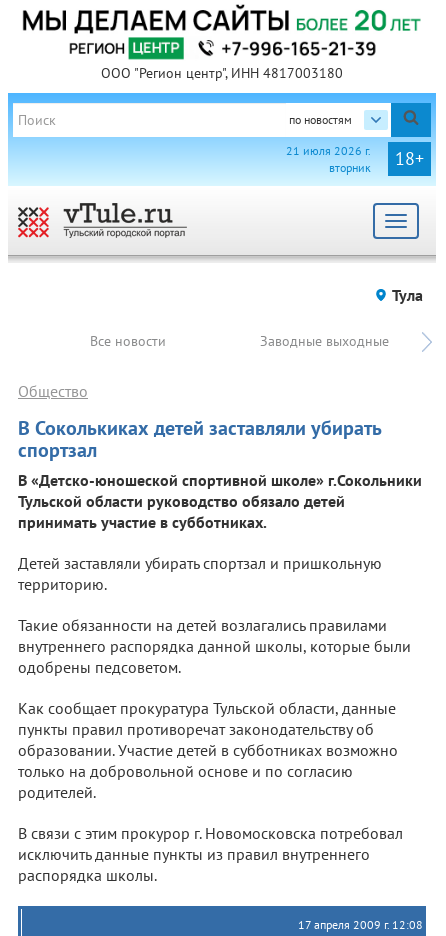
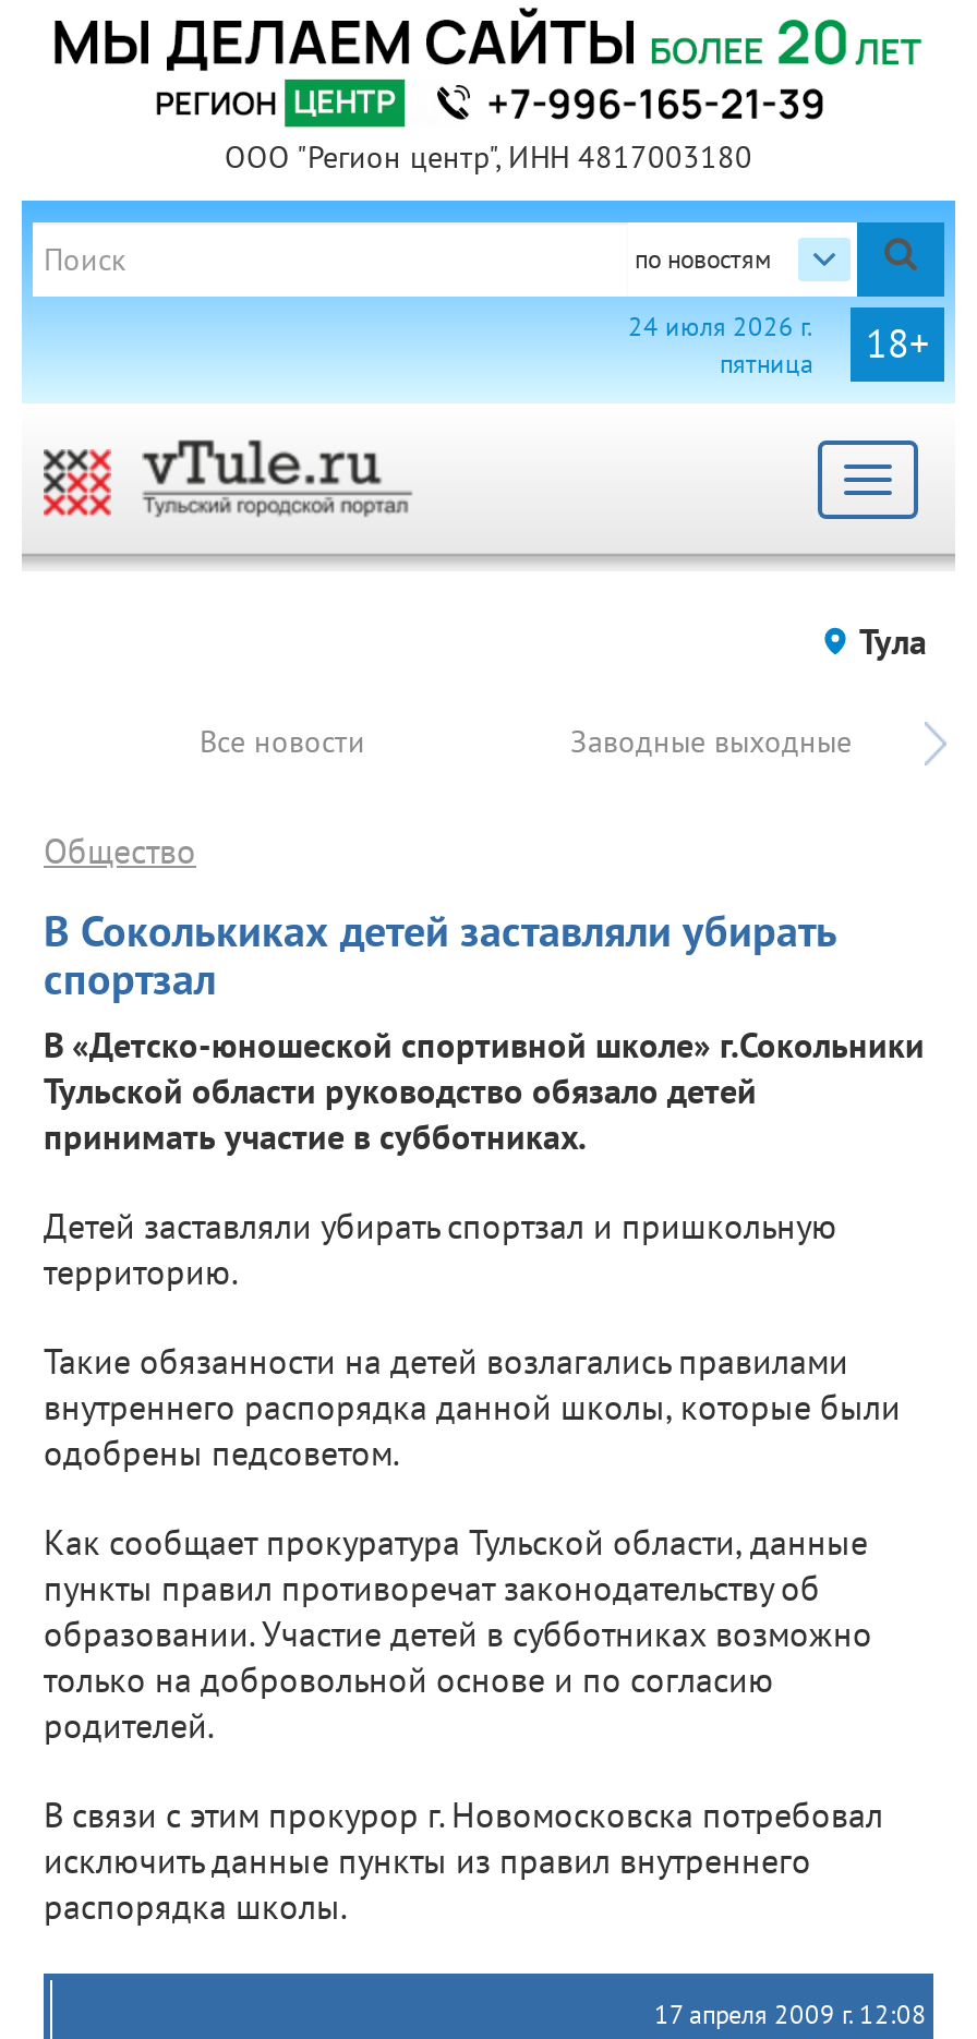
- 21 июля 2026 г.
- вторник
+ 24 июля 2026 г.
+ пятница
